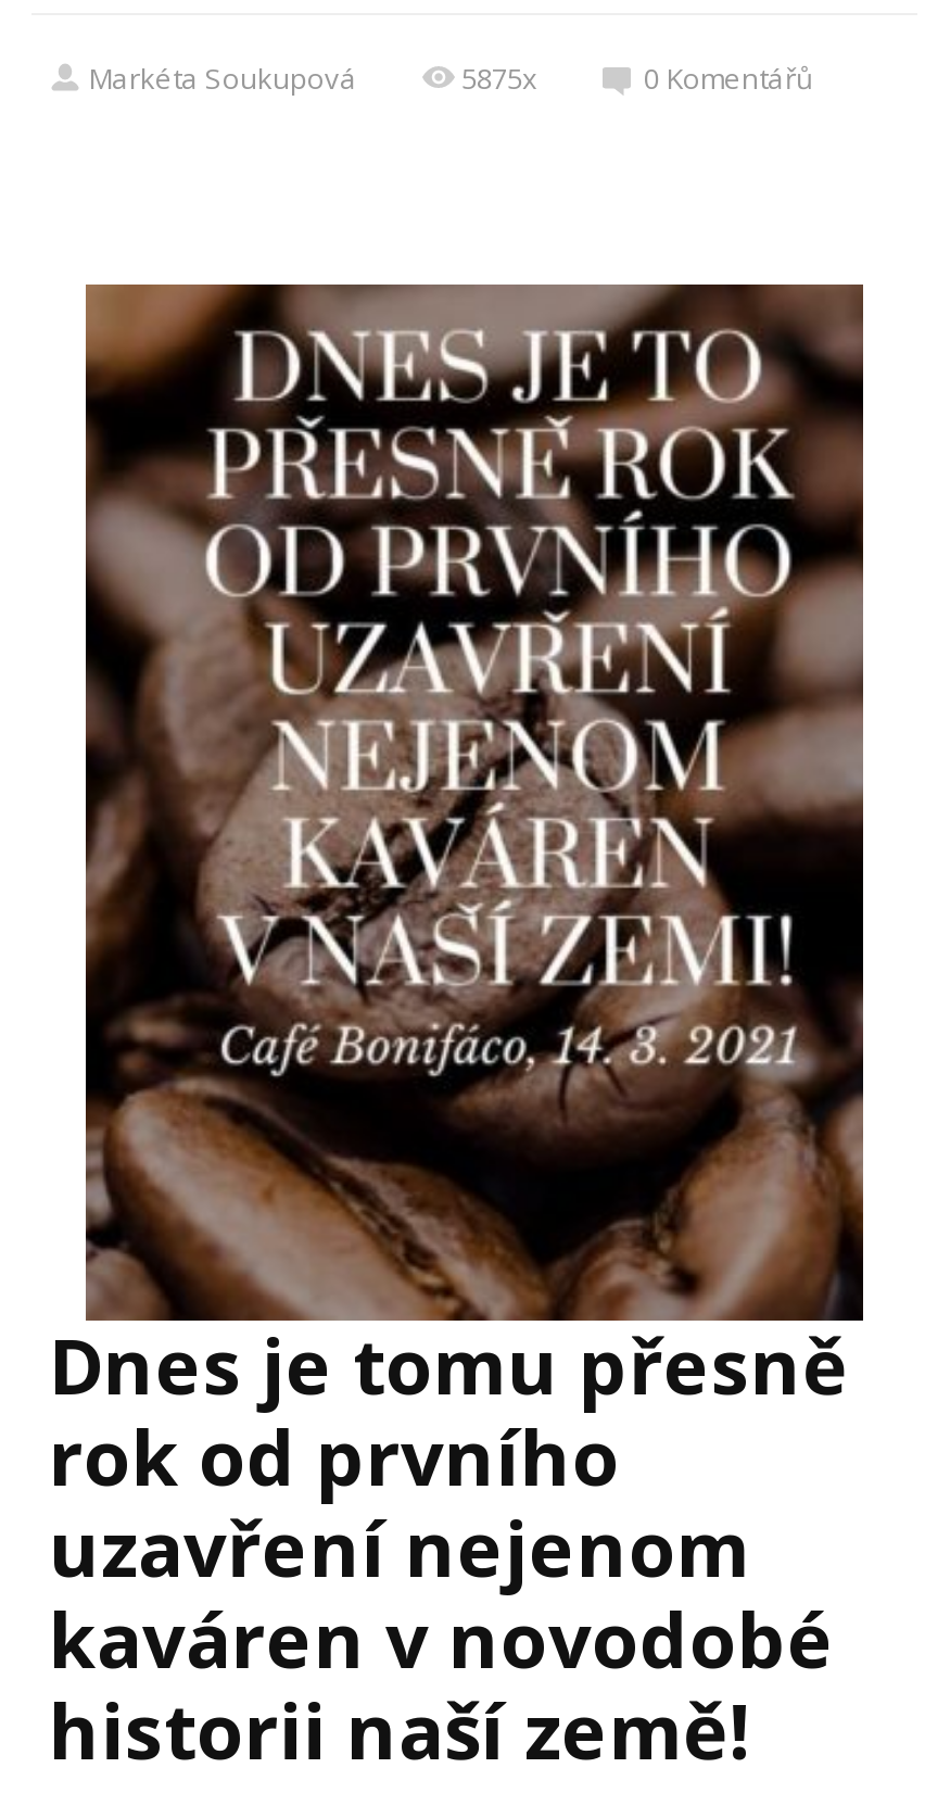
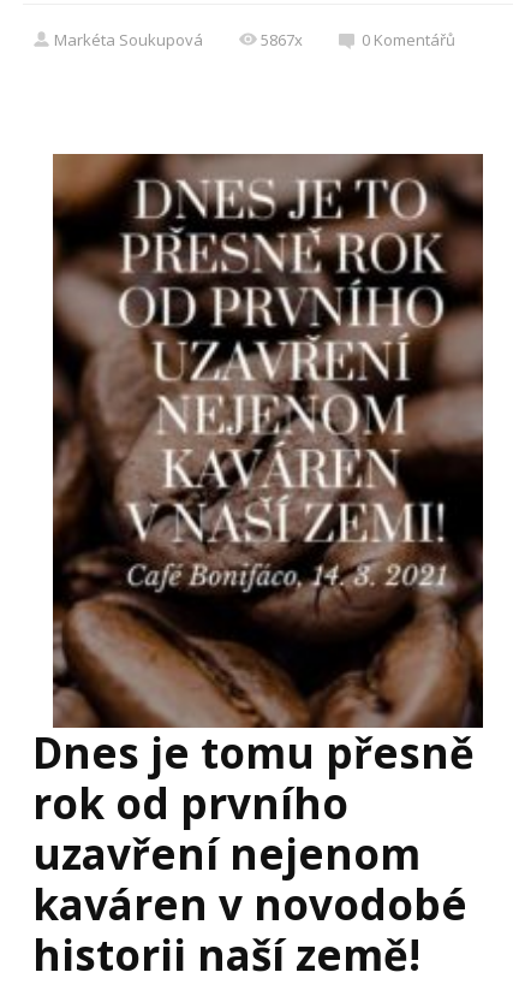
- 5875x
+ 5867x
